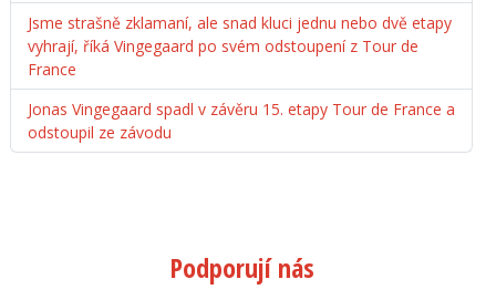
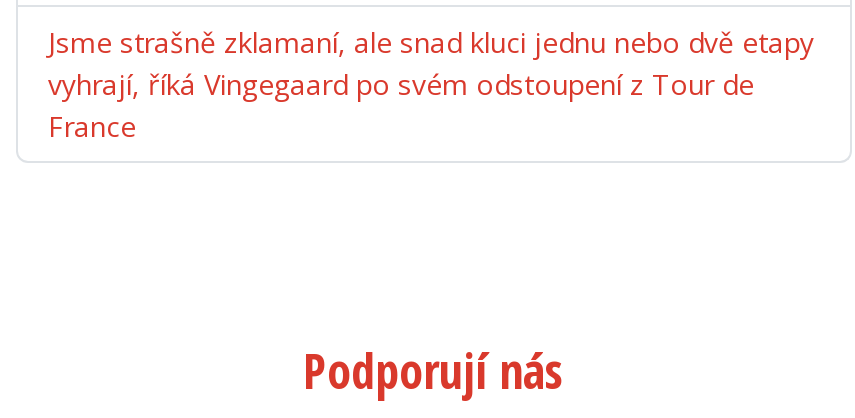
- Jonas Vingegaard spadl v závěru 15. etapy Tour de France a
- odstoupil ze závodu
